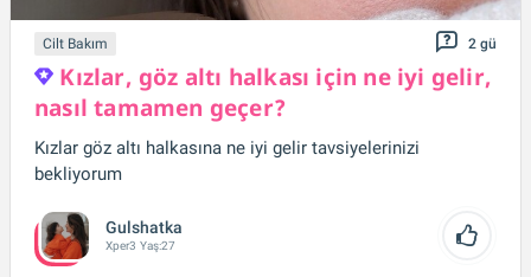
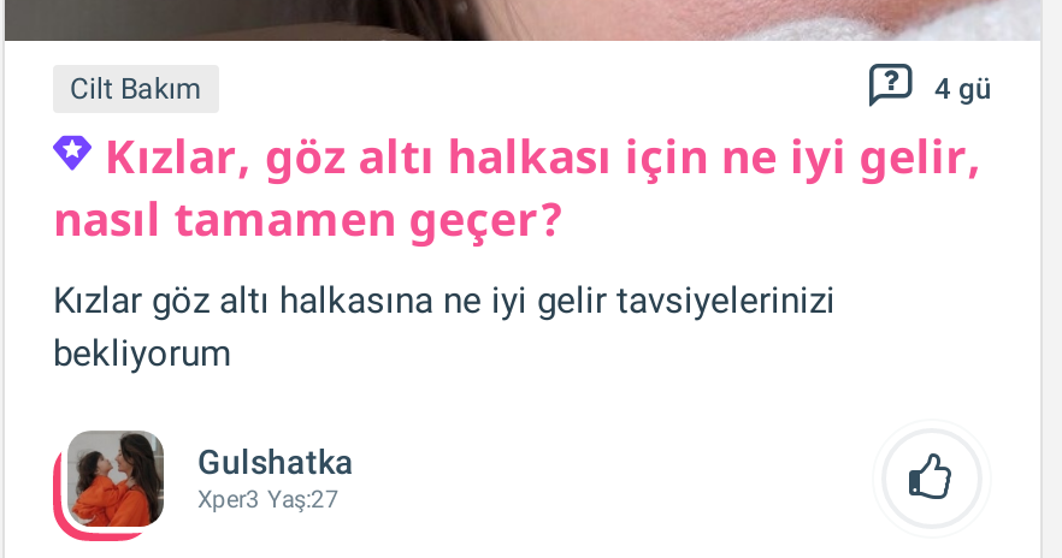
- 2 gü
+ 4 gü
